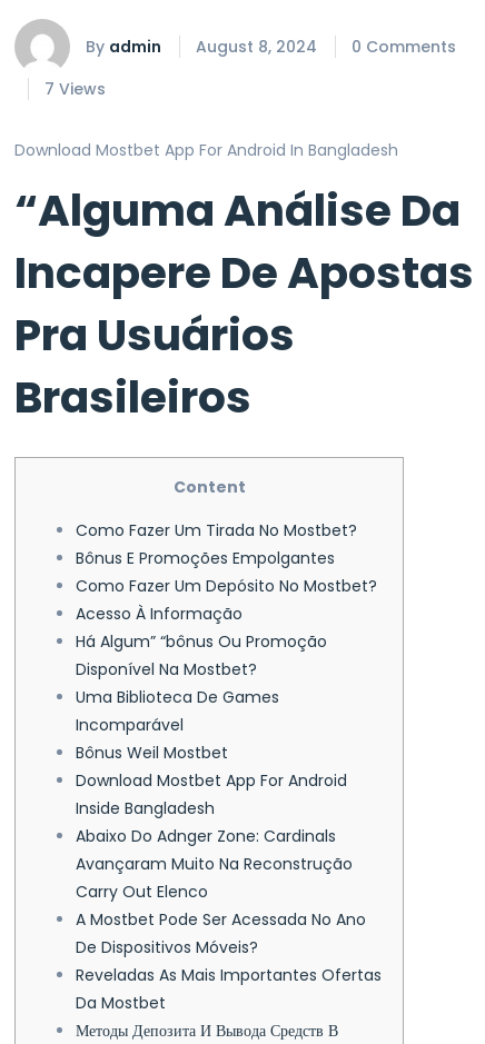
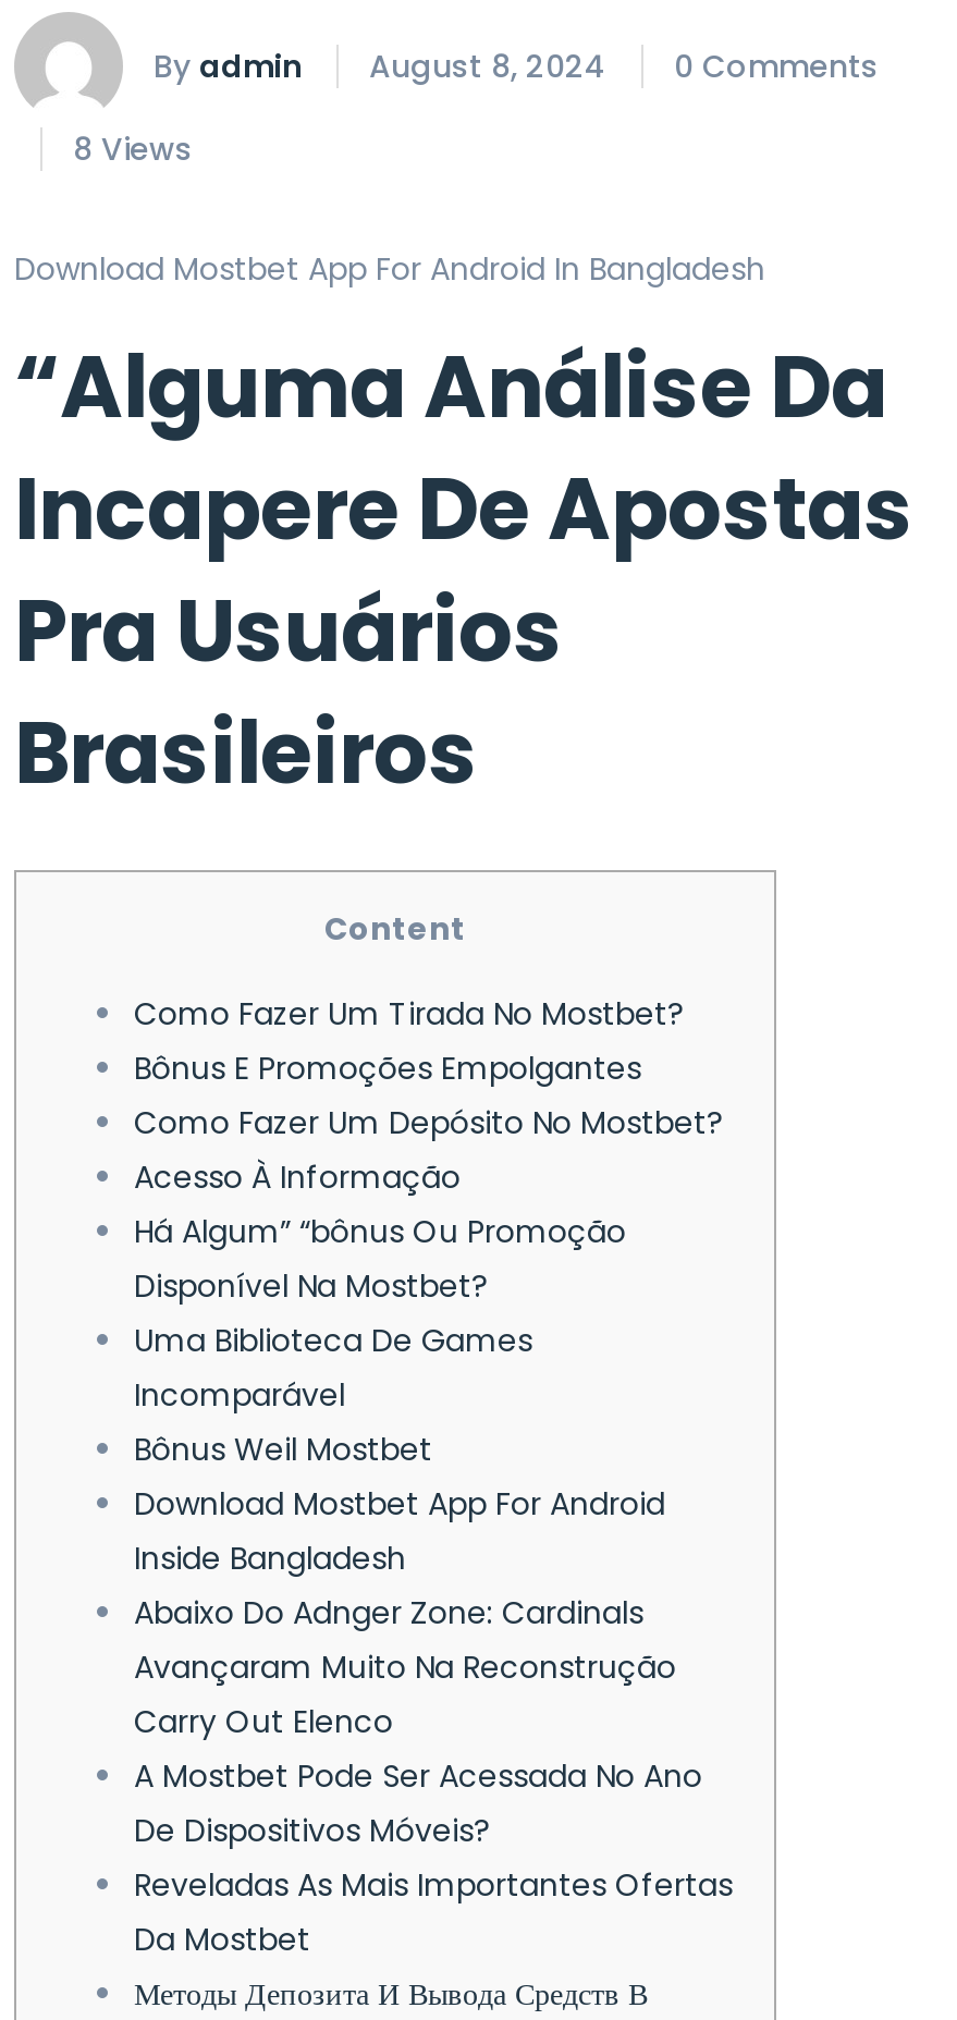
- 7 Views
+ 8 Views
